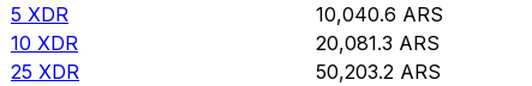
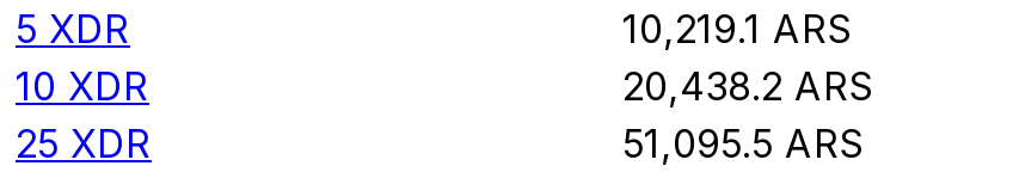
- 10,040.6 ARS
+ 10,219.1 ARS

- 20,081.3 ARS
+ 20,438.2 ARS

- 50,203.2 ARS
+ 51,095.5 ARS
